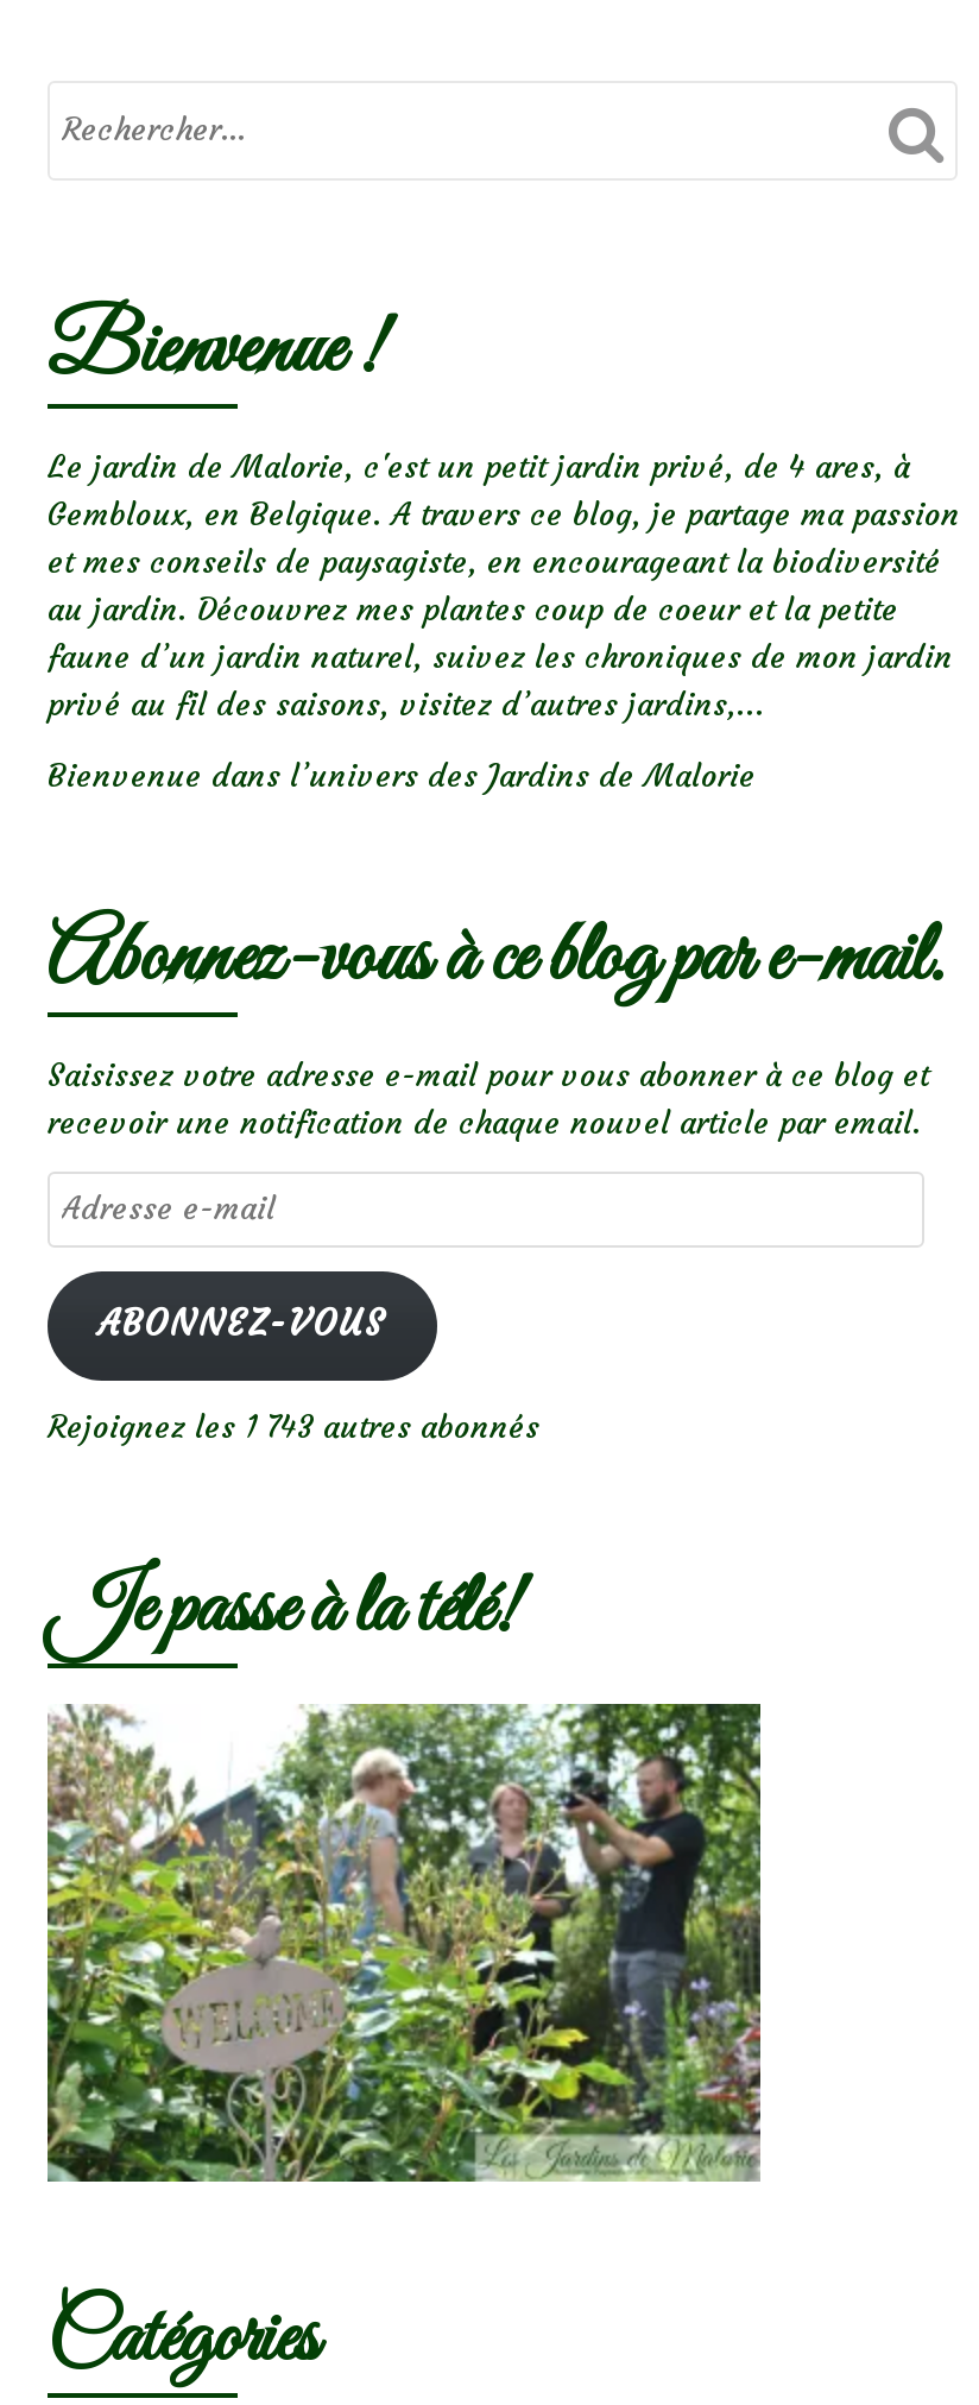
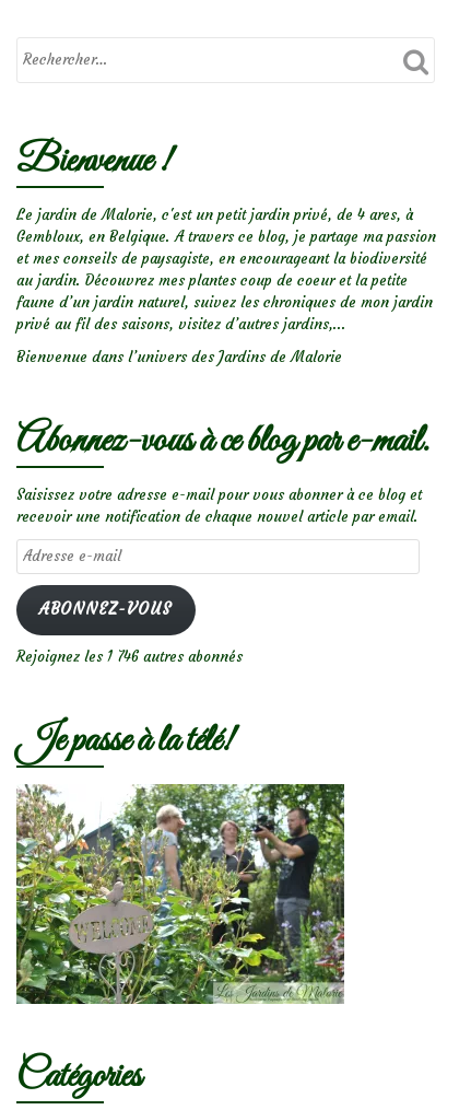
- Rejoignez les 1 743 autres abonnés
+ Rejoignez les 1 746 autres abonnés
